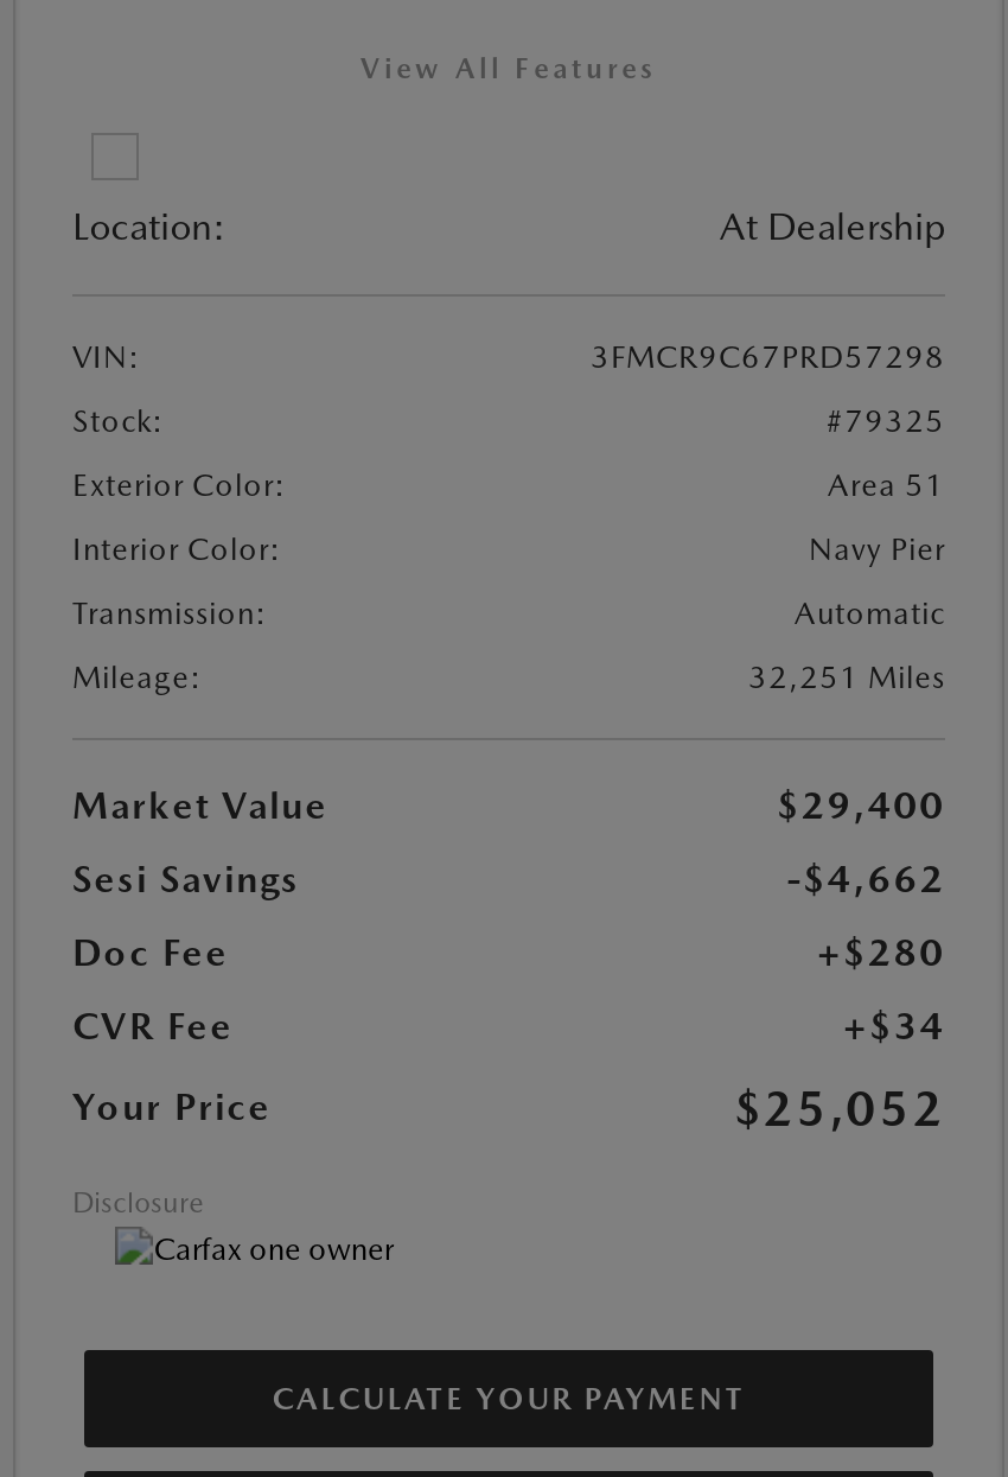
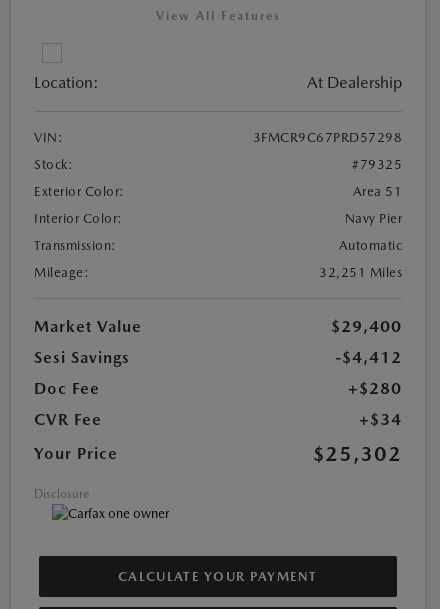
- -$4,662
+ -$4,412

- $25,052
+ $25,302
